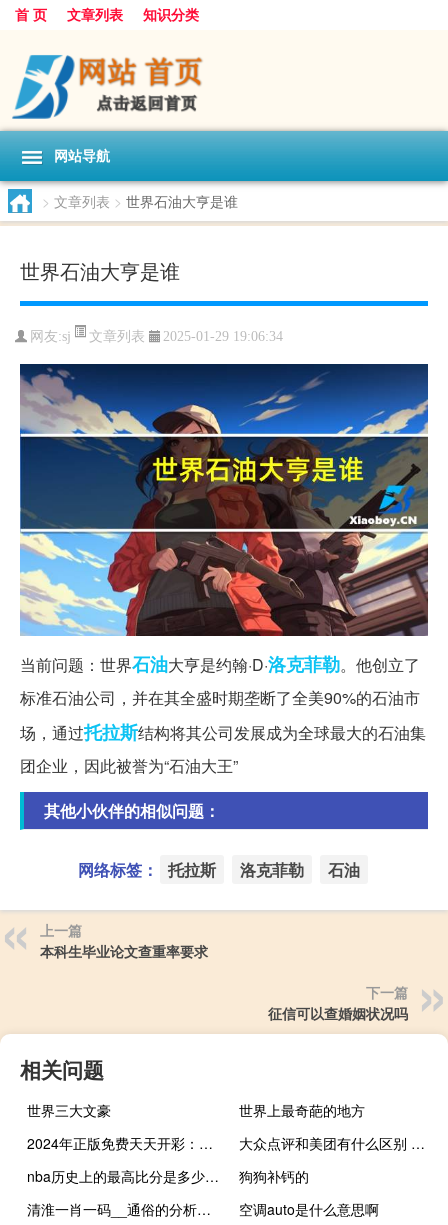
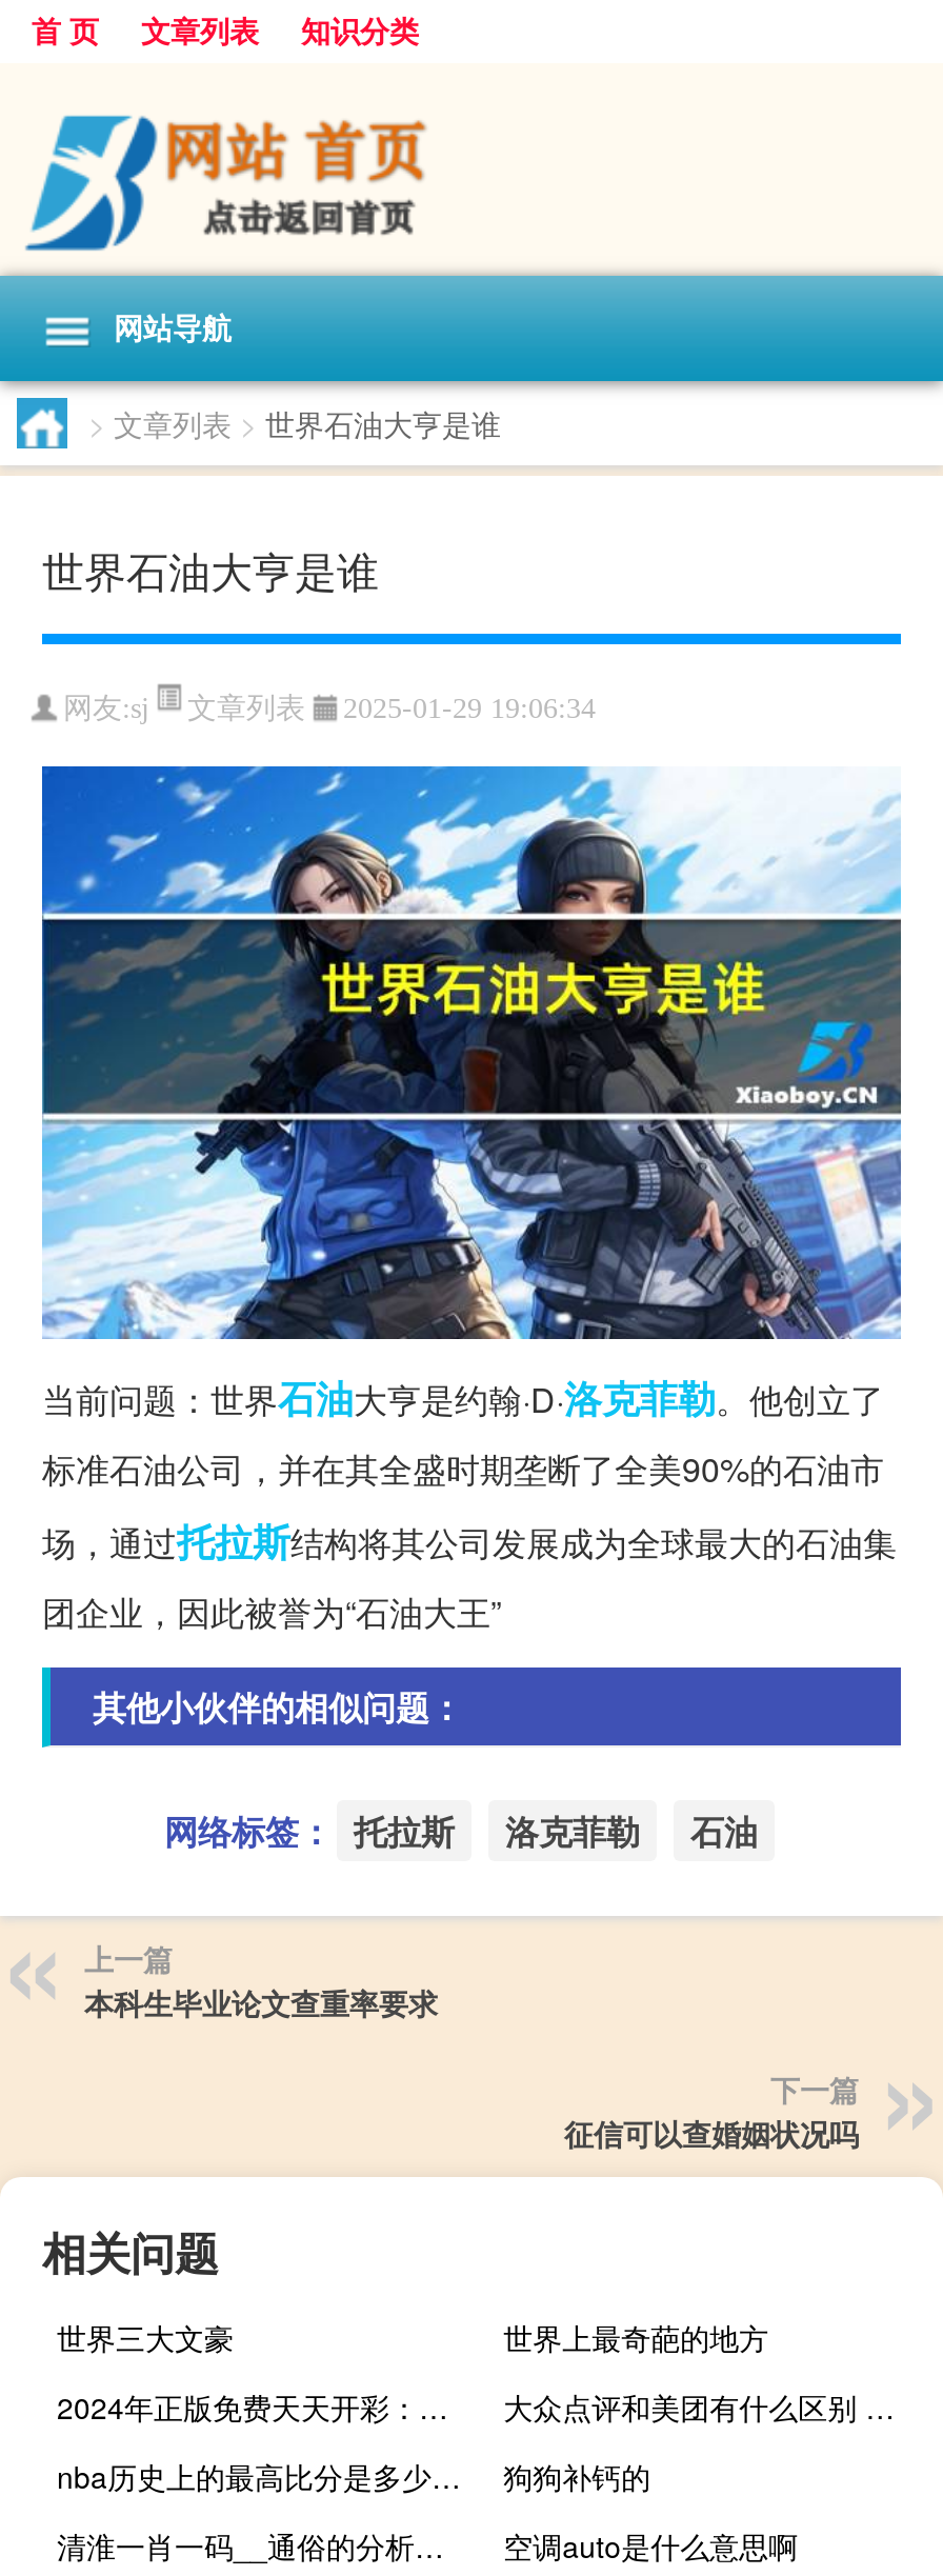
- [image]
+ [image]
